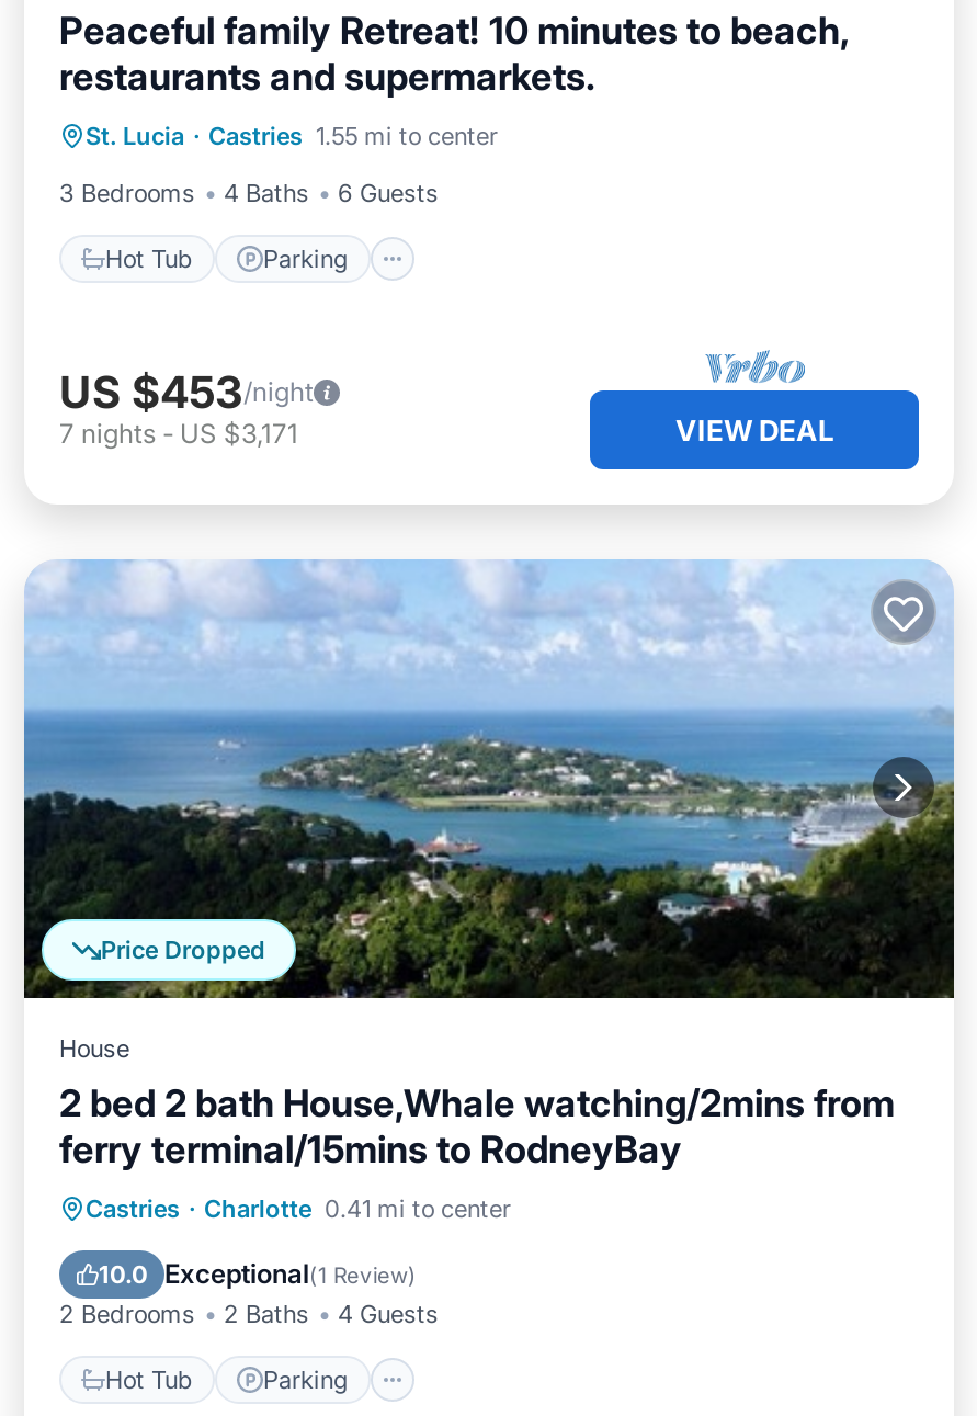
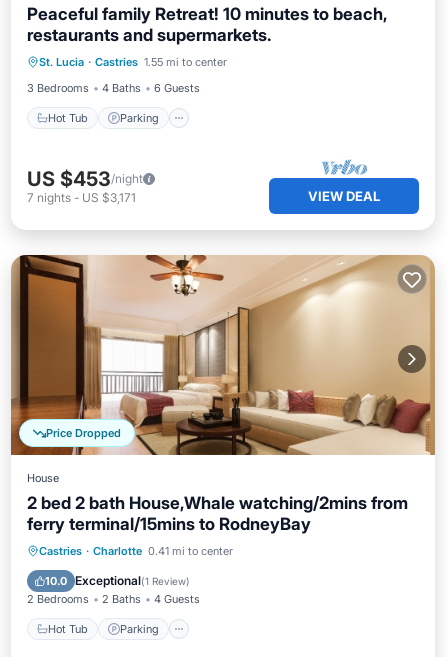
- [image]
+ [image]
